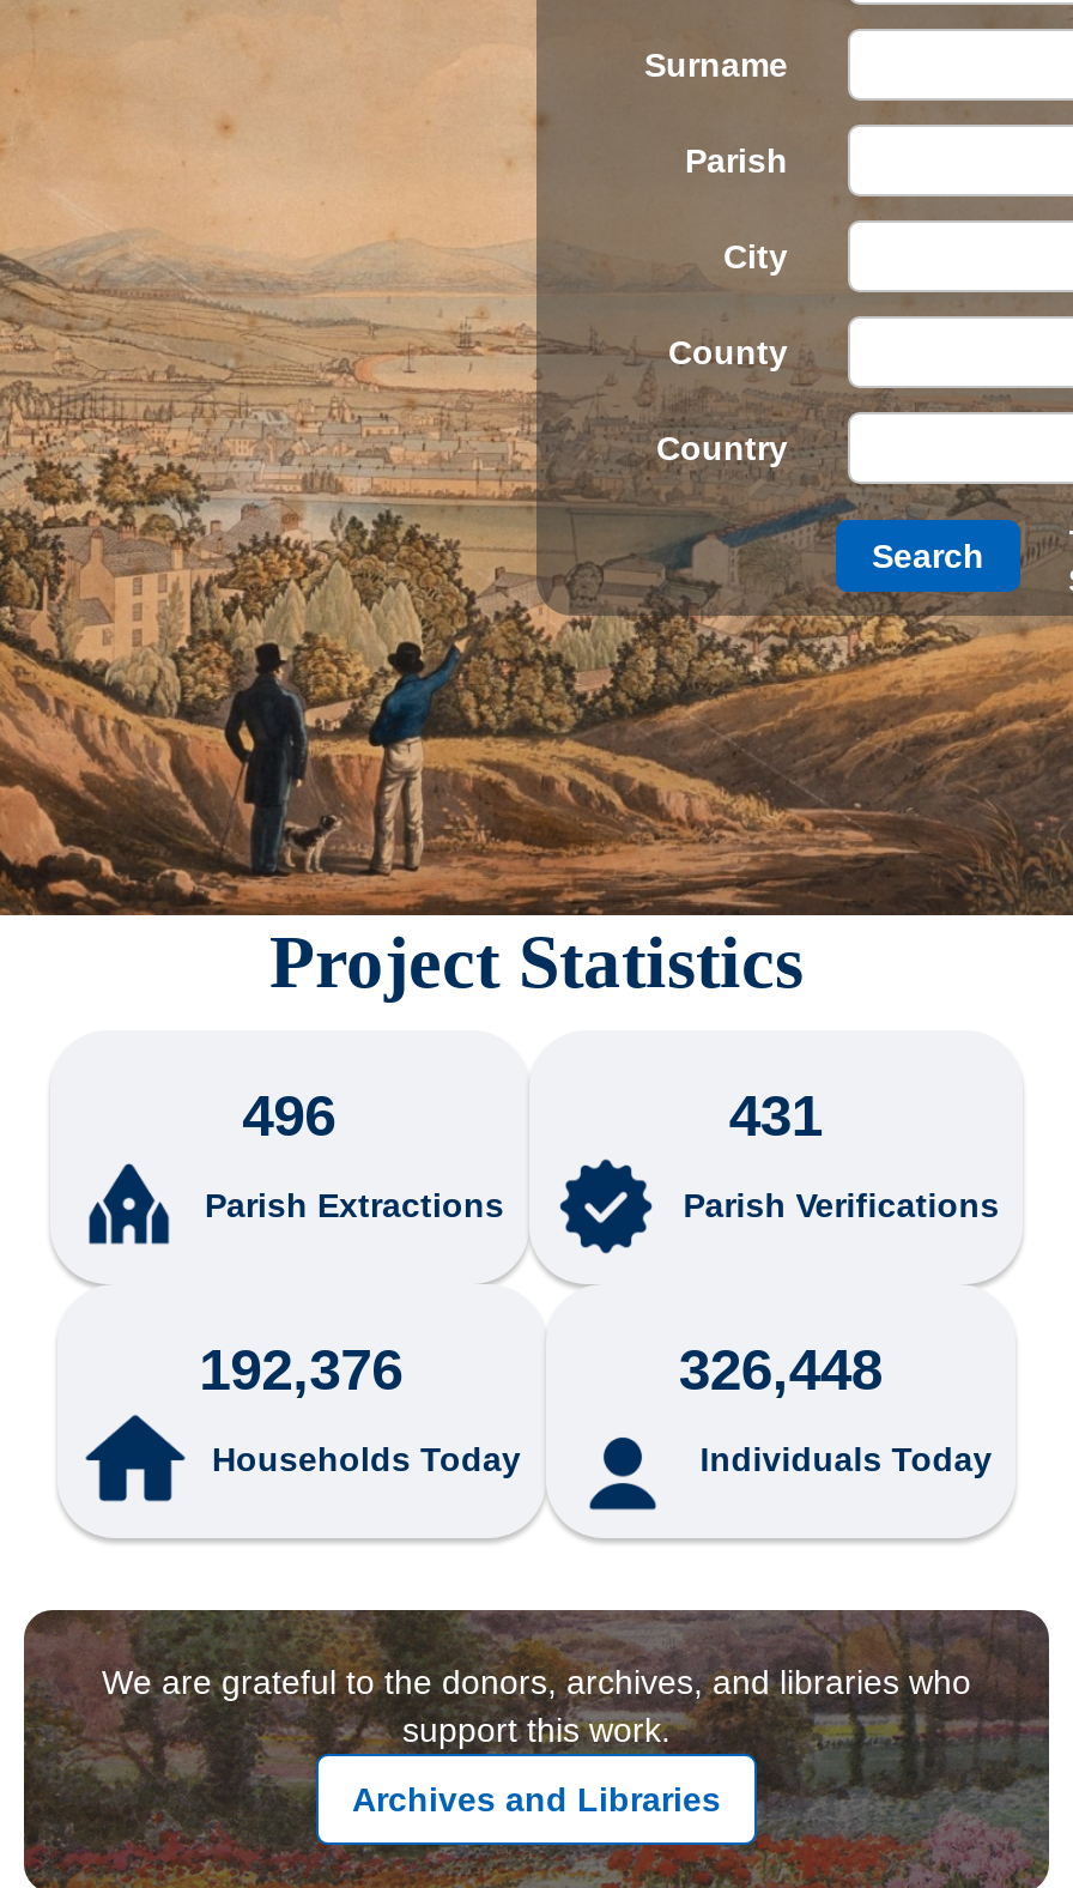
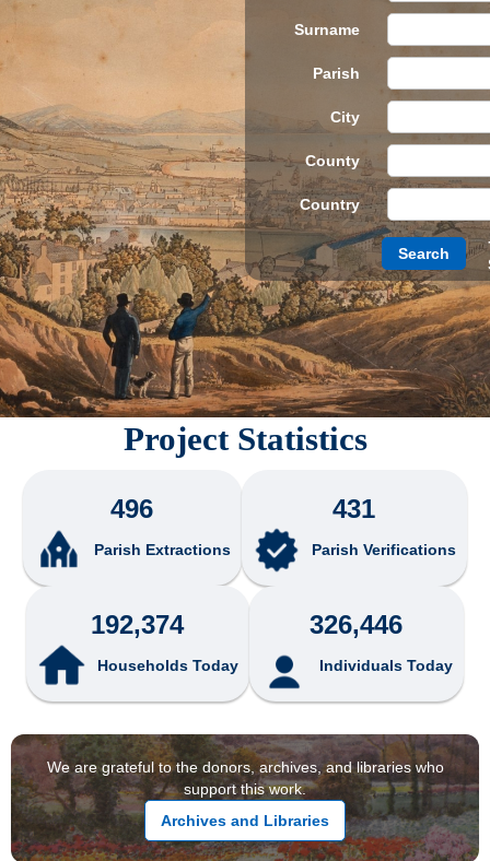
- 192,376
+ 192,374

- 326,448
+ 326,446
